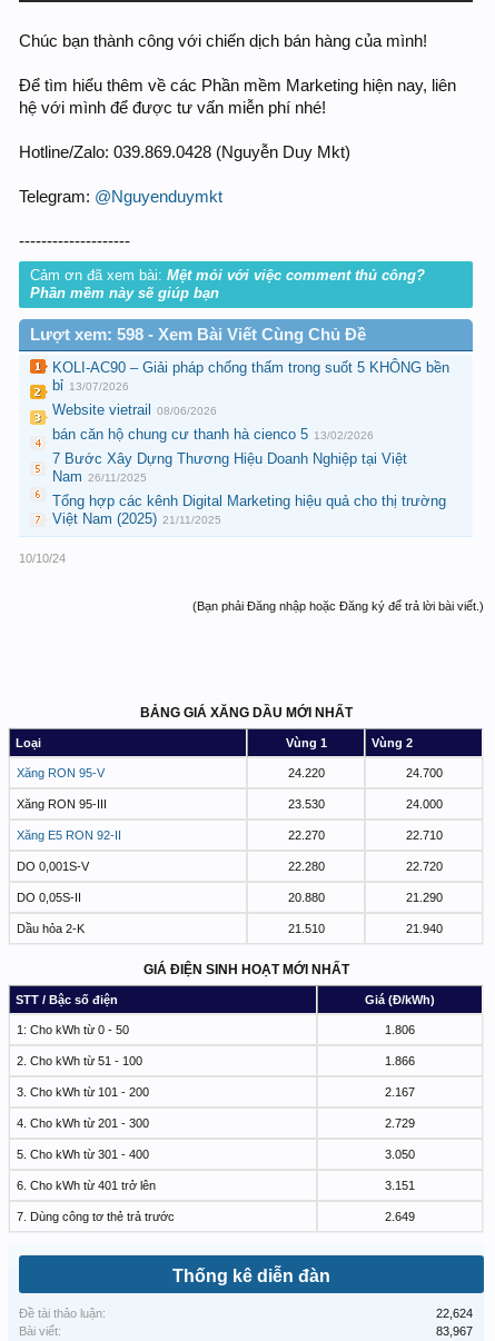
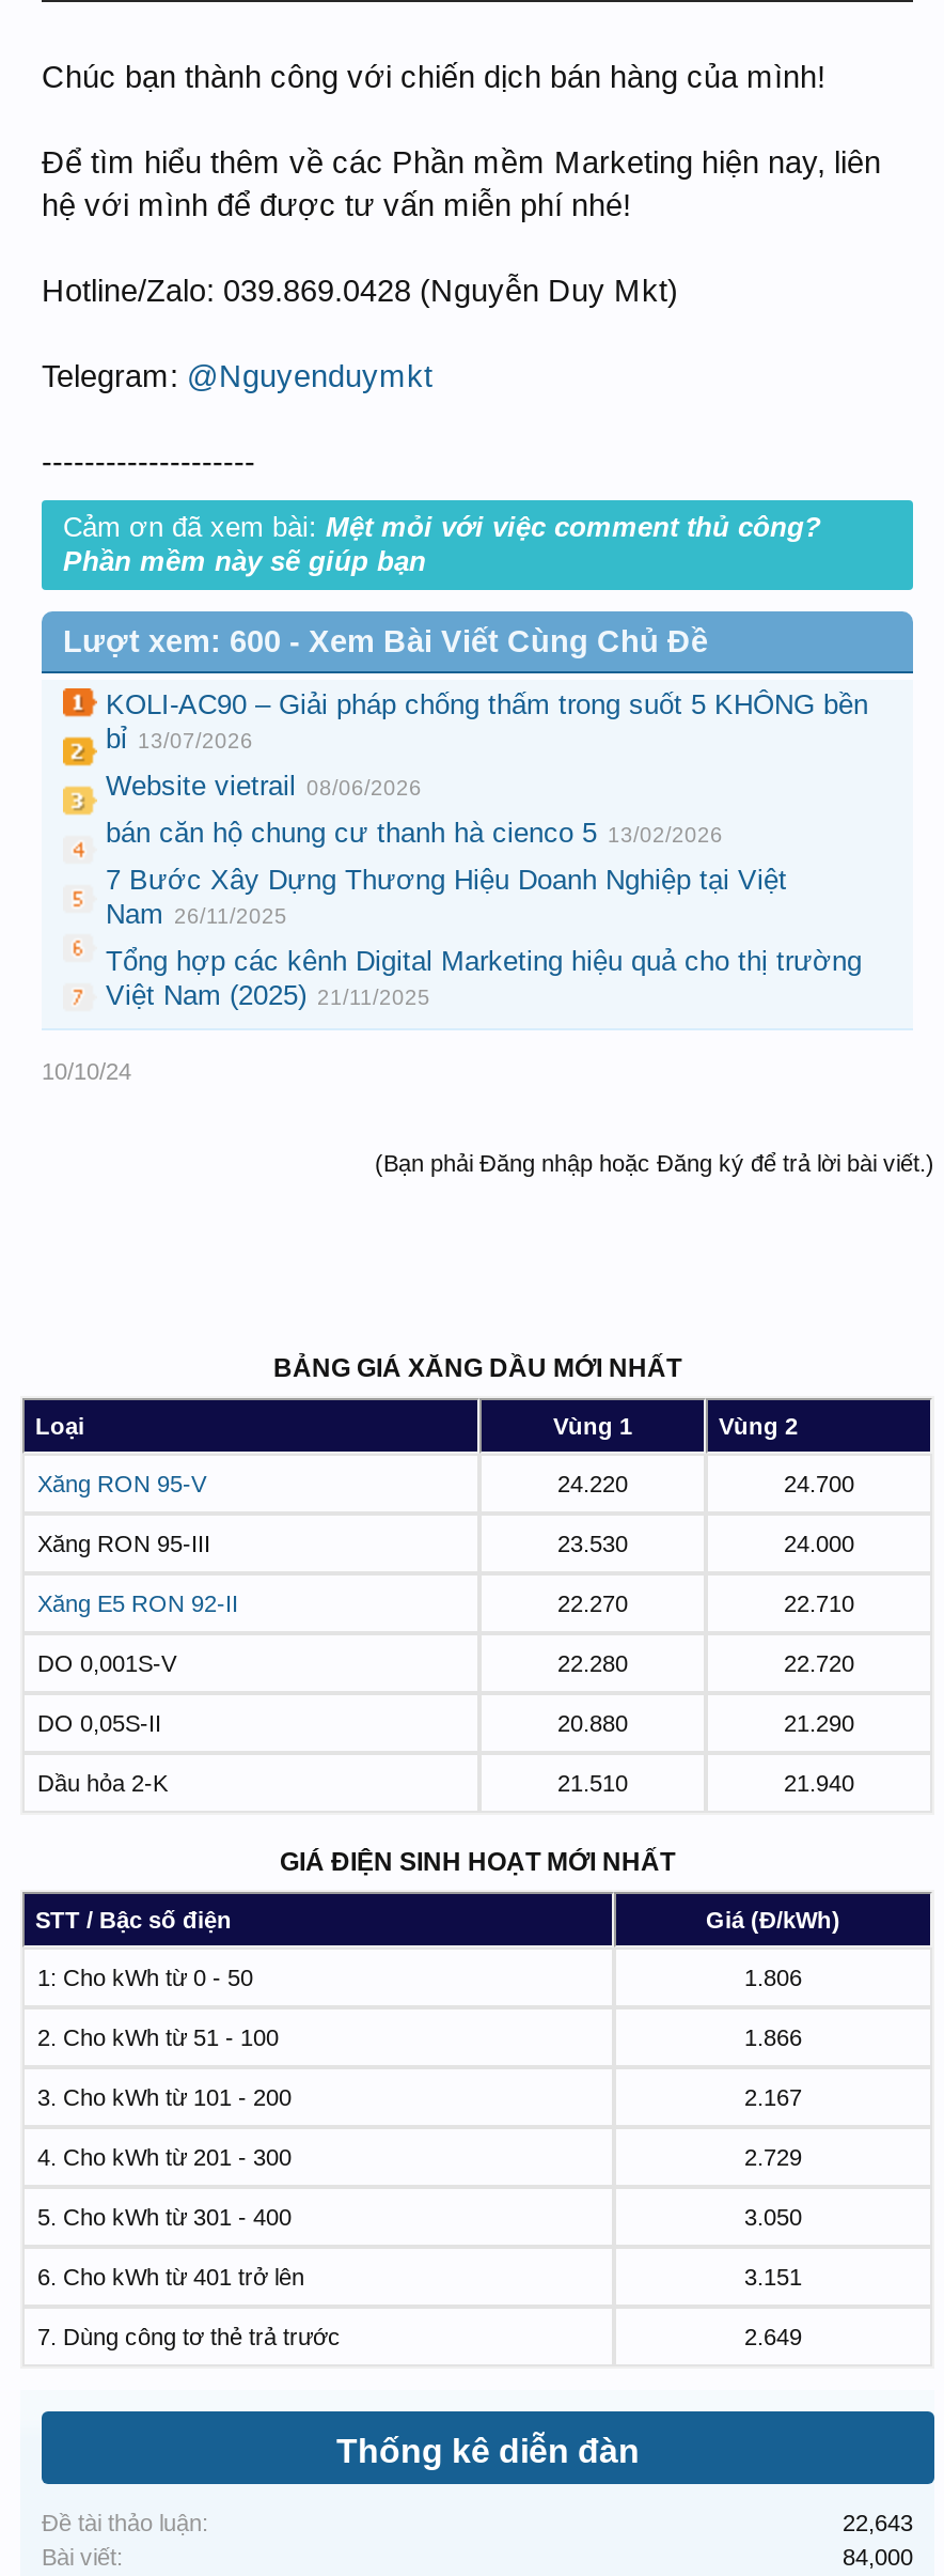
- Lượt xem: 598 - Xem Bài Viết Cùng Chủ Đề
+ Lượt xem: 600 - Xem Bài Viết Cùng Chủ Đề

- 22,624
+ 22,643

- 83,967
+ 84,000
